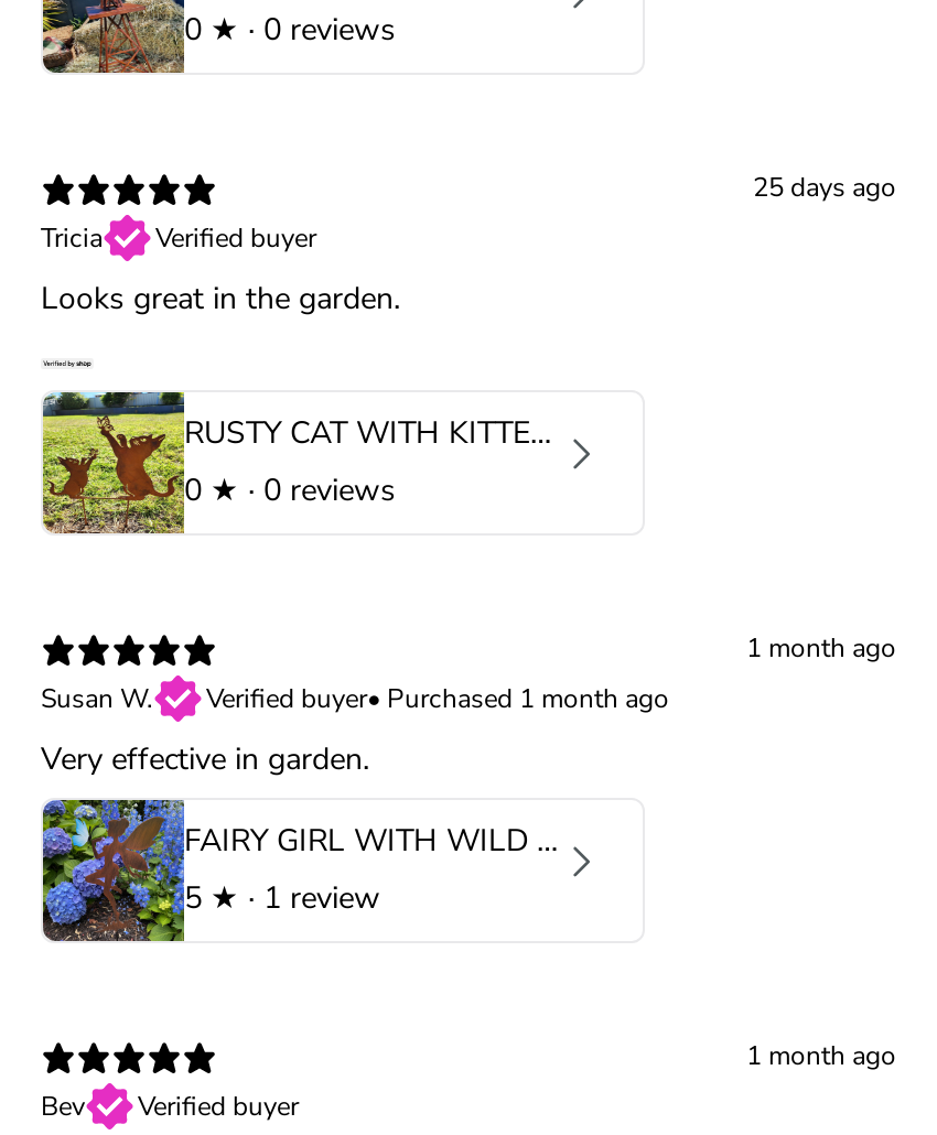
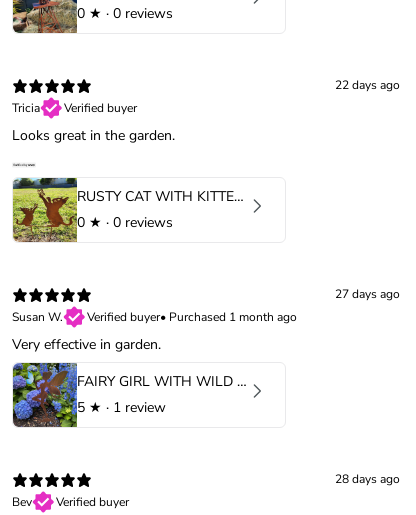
- 25 days ago
+ 22 days ago

- 1 month ago
+ 27 days ago

- 1 month ago
+ 28 days ago
